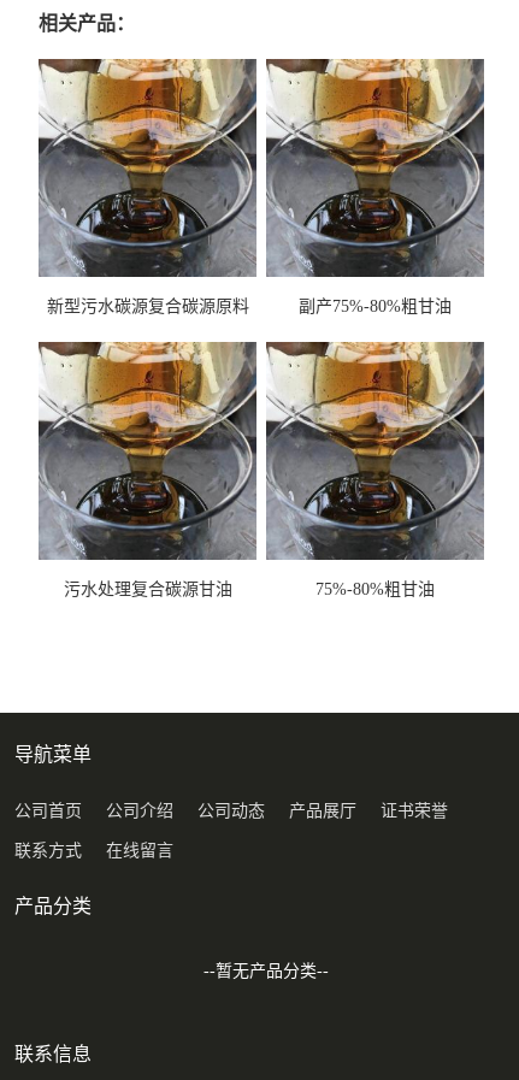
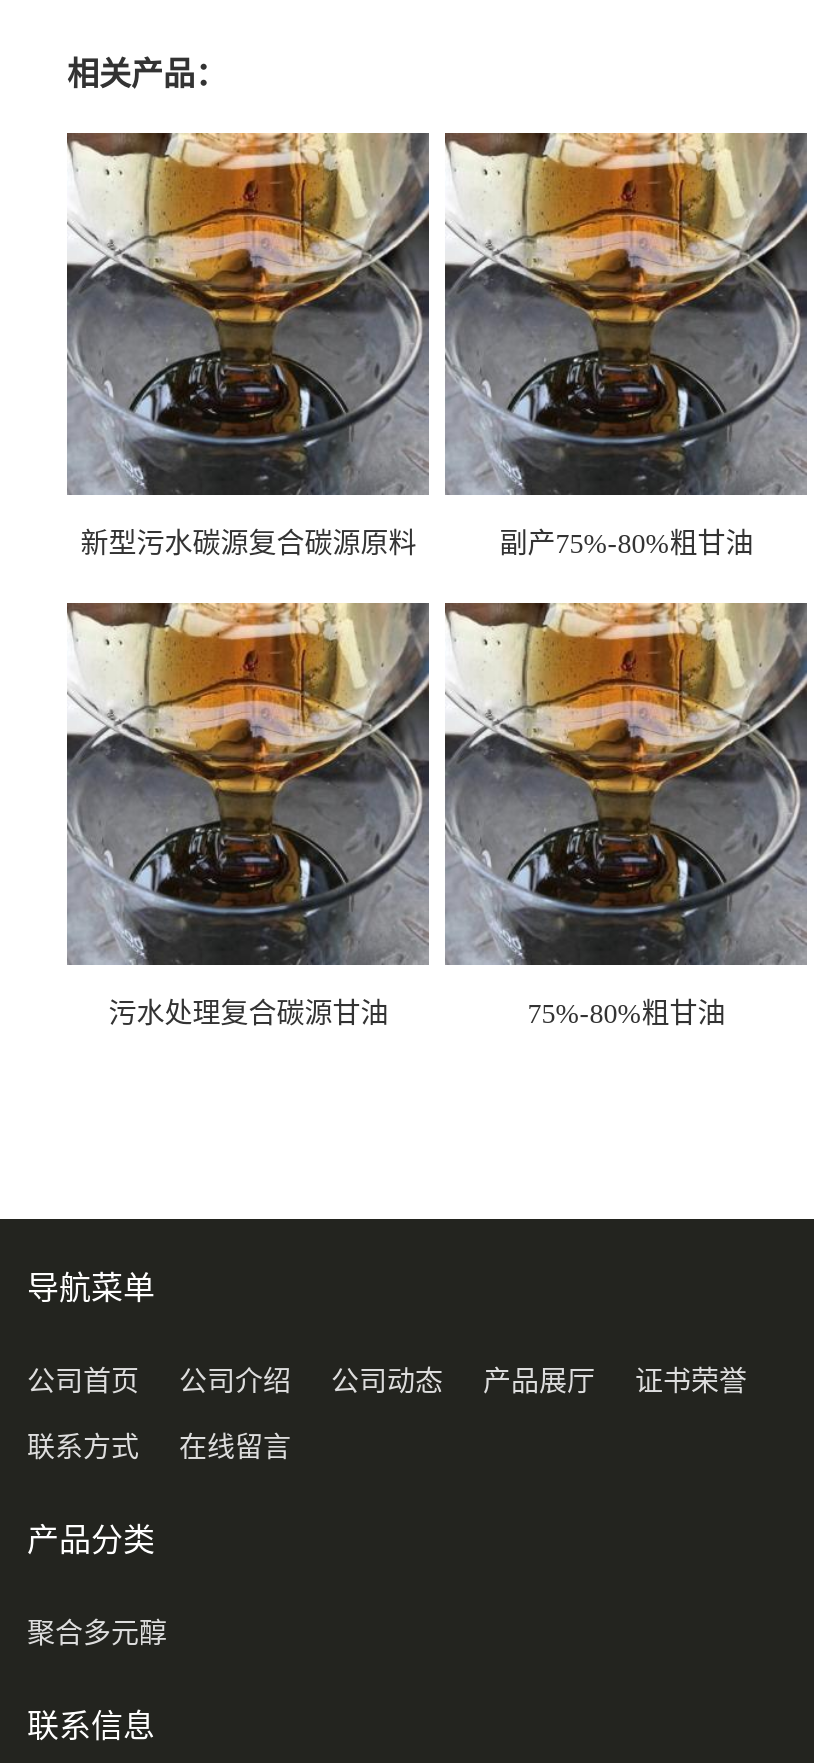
- --暂无产品分类--
+ 聚合多元醇
